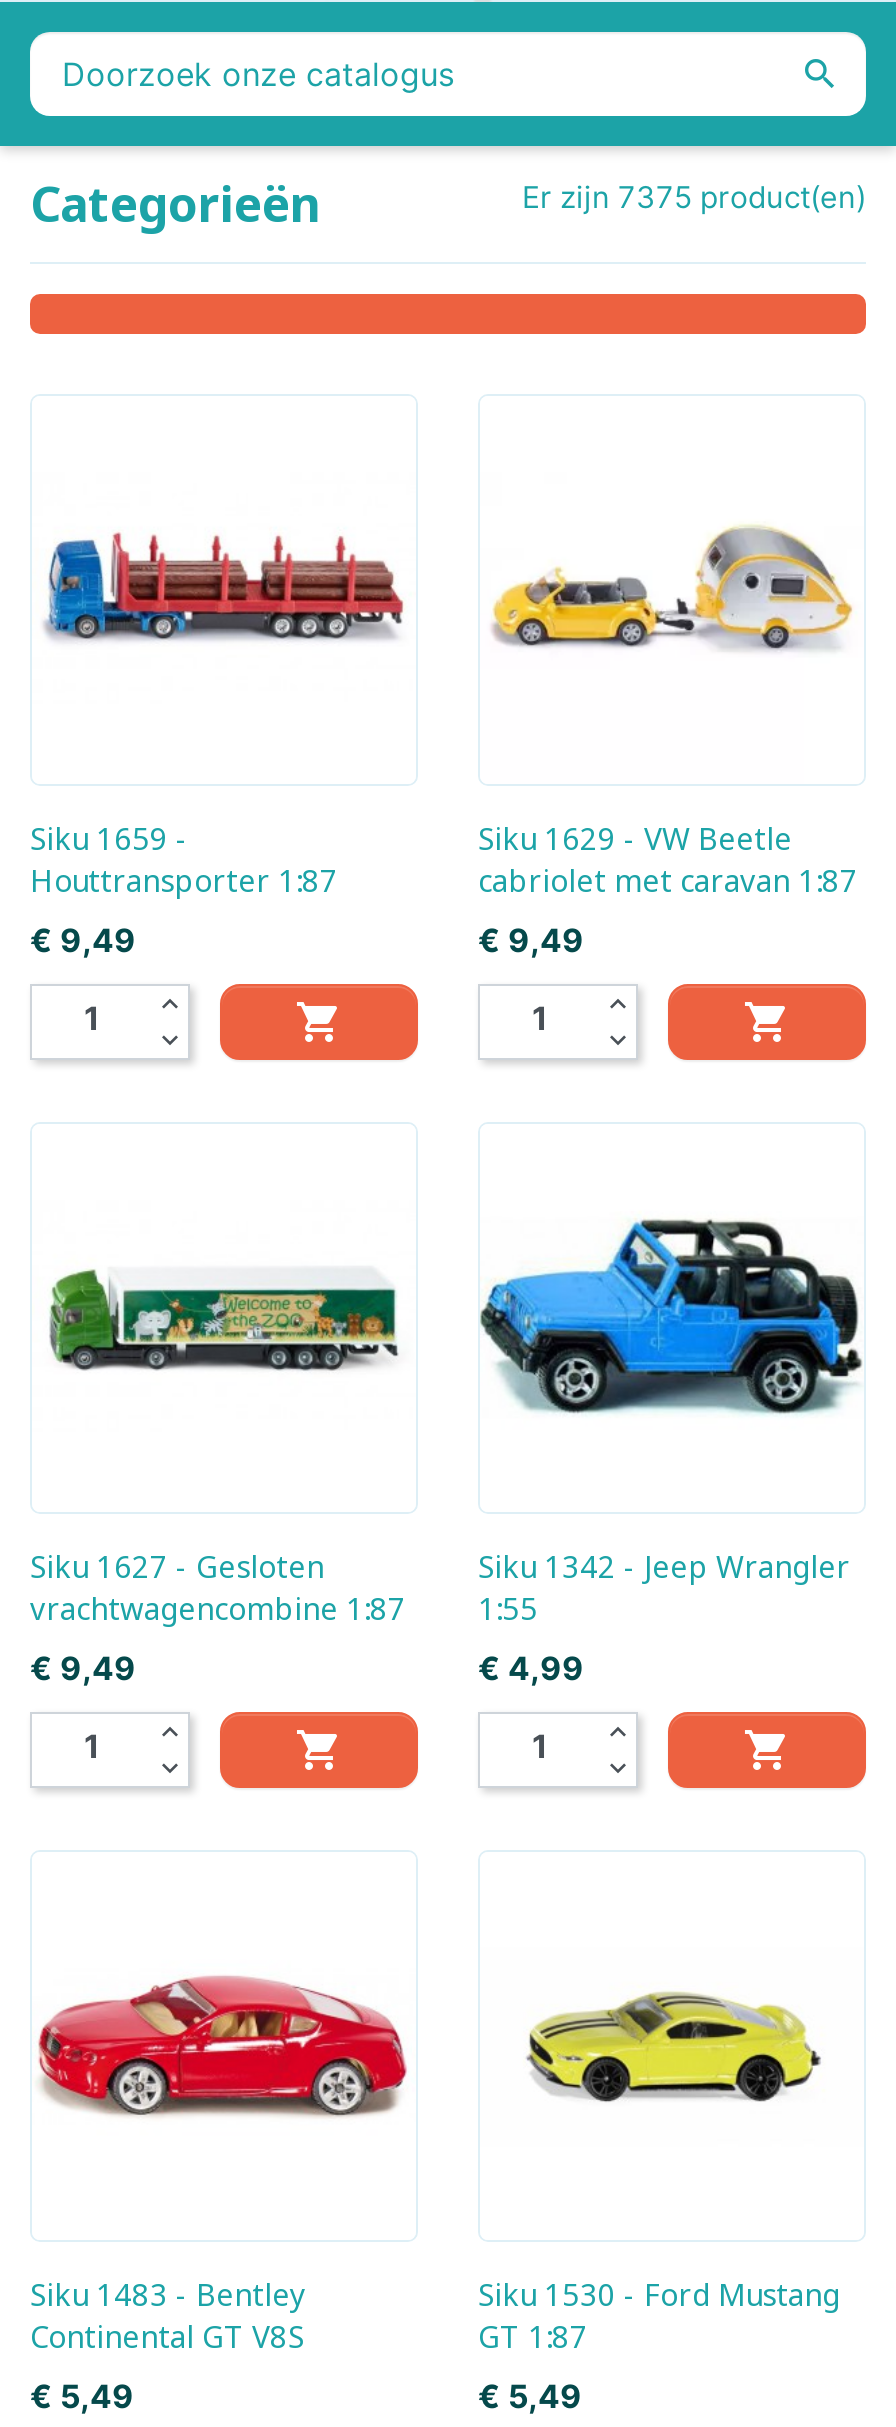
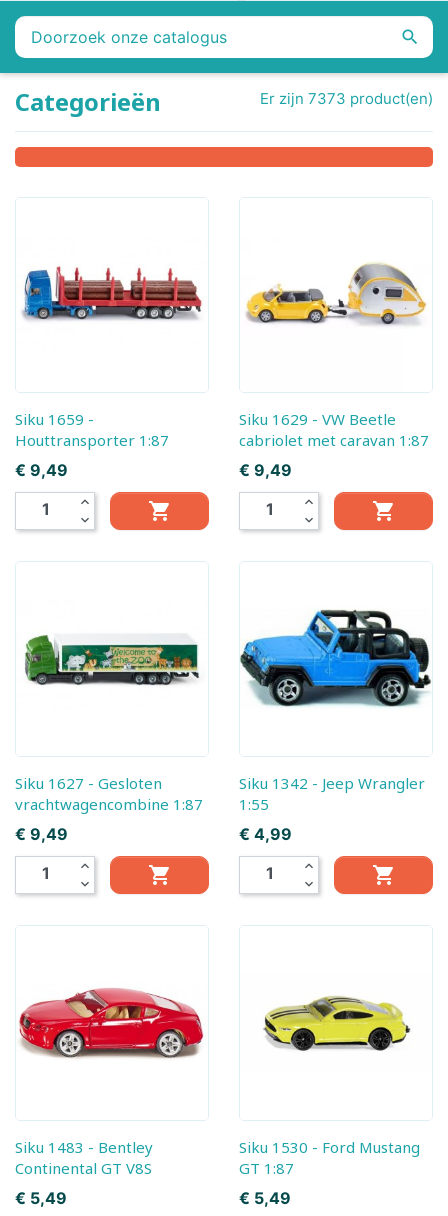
- Er zijn 7375 product(en)
+ Er zijn 7373 product(en)
